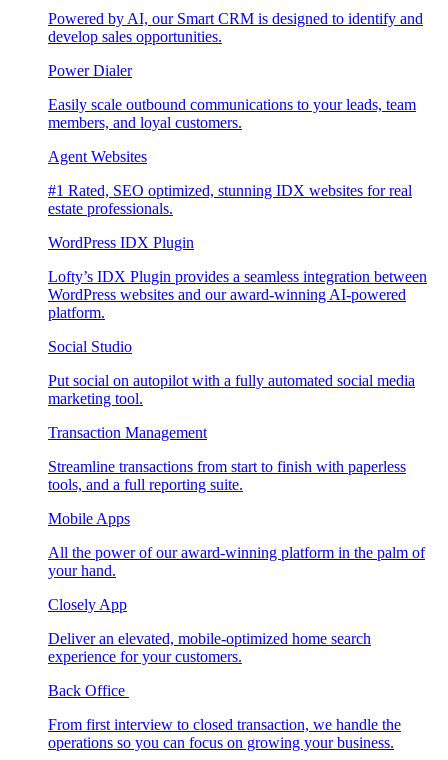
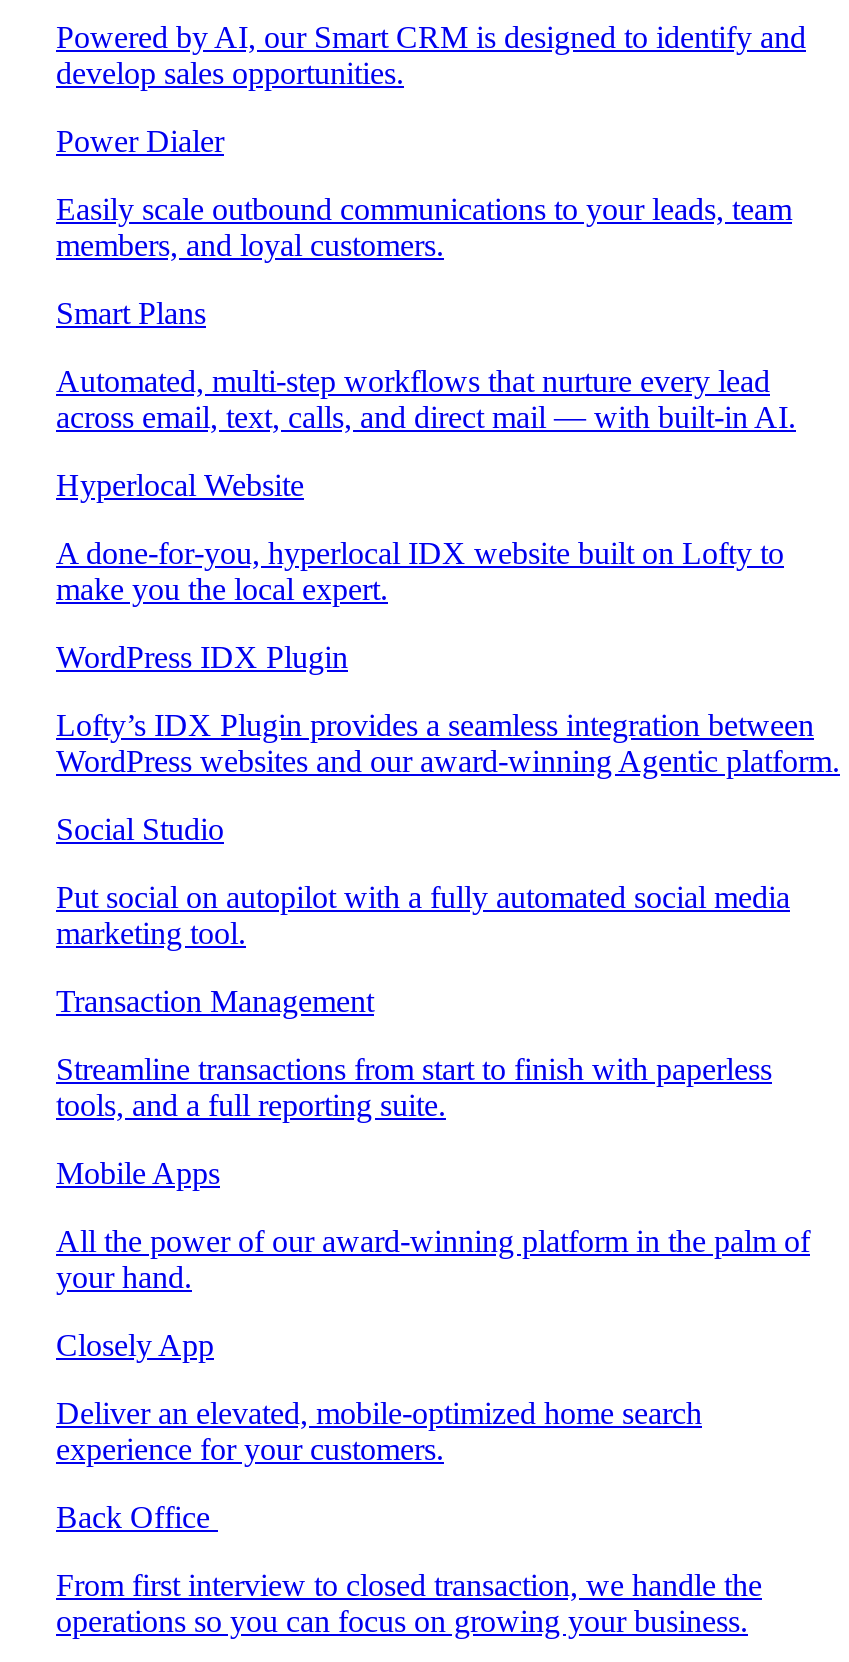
- Agent Websites
- #1 Rated, SEO optimized, stunning IDX websites for real
- estate professionals.
+ Smart Plans
+ Automated, multi-step workflows that nurture every lead
+ across email, text, calls, and direct mail — with built-in AI.
+ Hyperlocal Website
+ A done-for-you, hyperlocal IDX website built on Lofty to
+ make you the local expert.

moved down: WordPress IDX Plugin | Lofty’s IDX Plugin provides a seamless integration between

- WordPress websites and our award-winning AI-powered
- platform.
+ WordPress websites and our award-winning Agentic platform.
